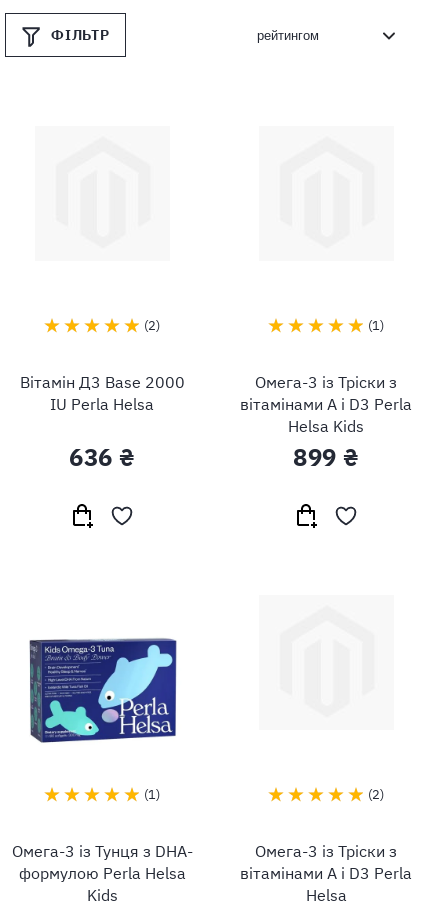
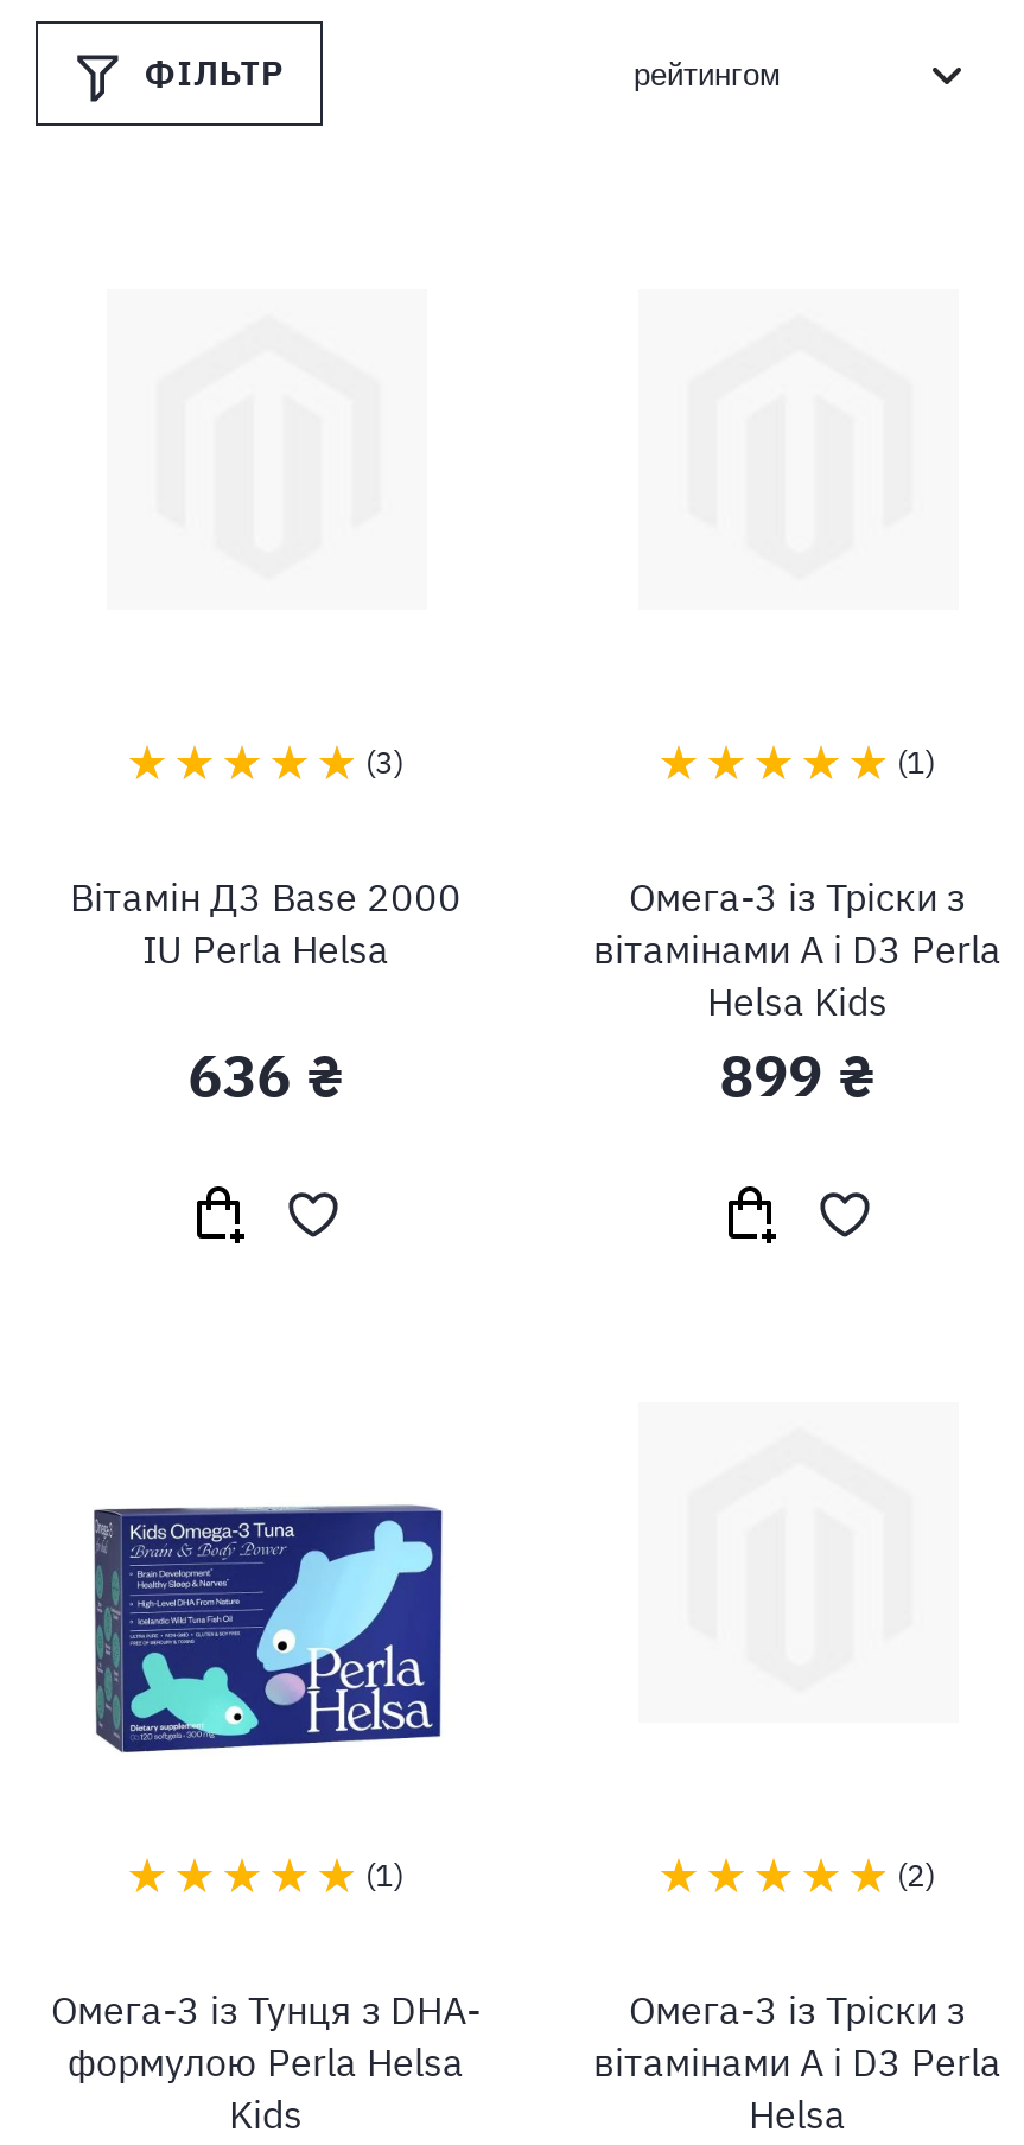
- 2
+ 3
